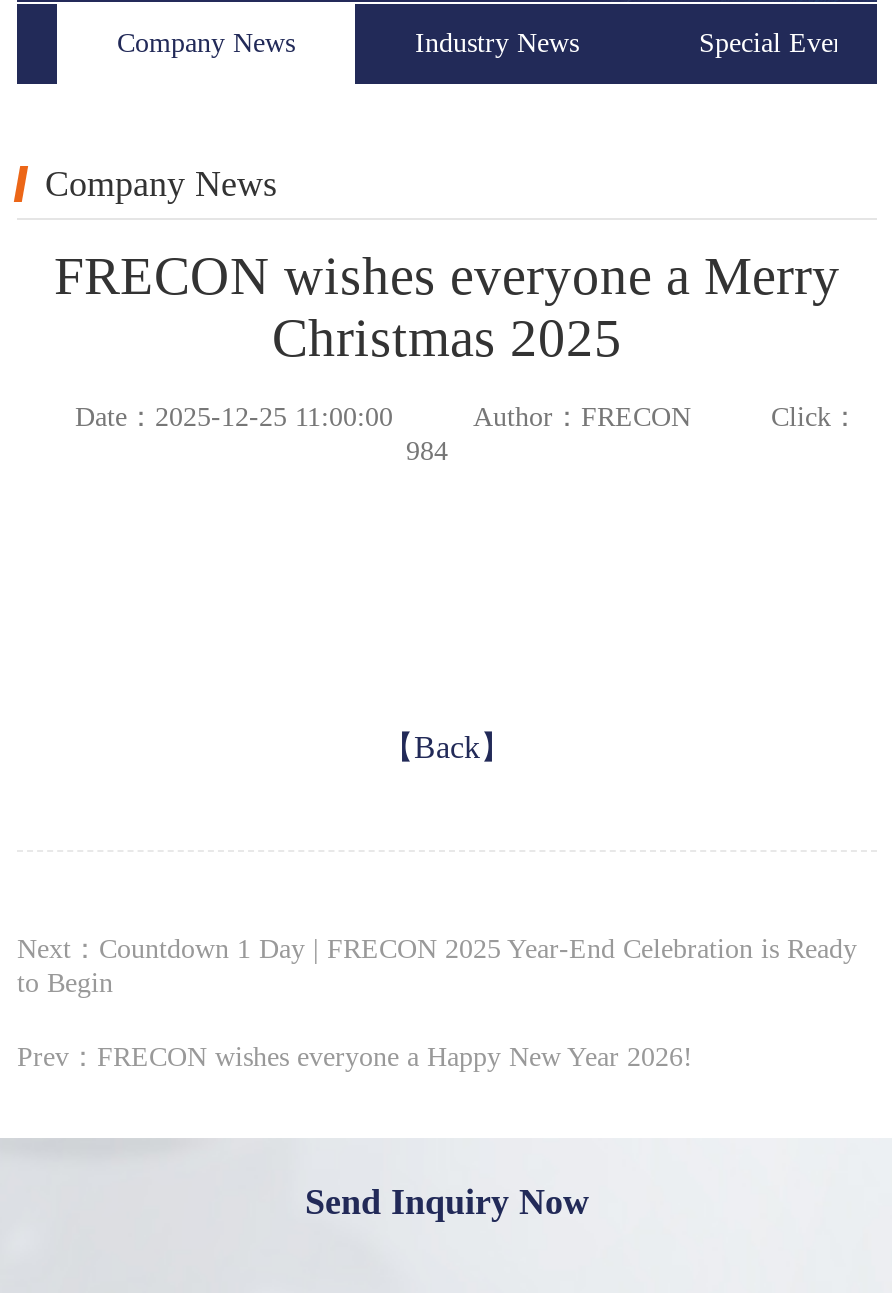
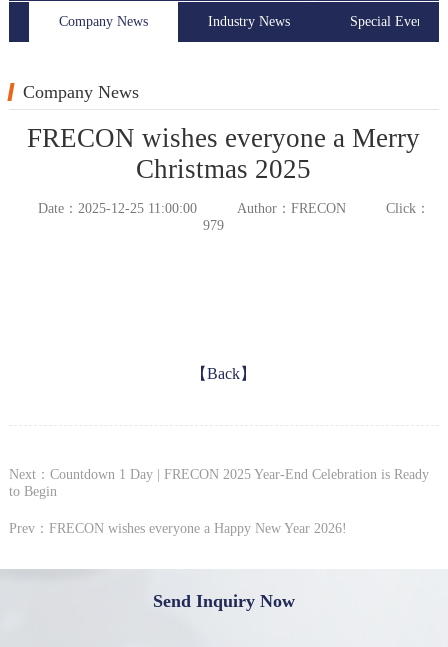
- 984
+ 979
